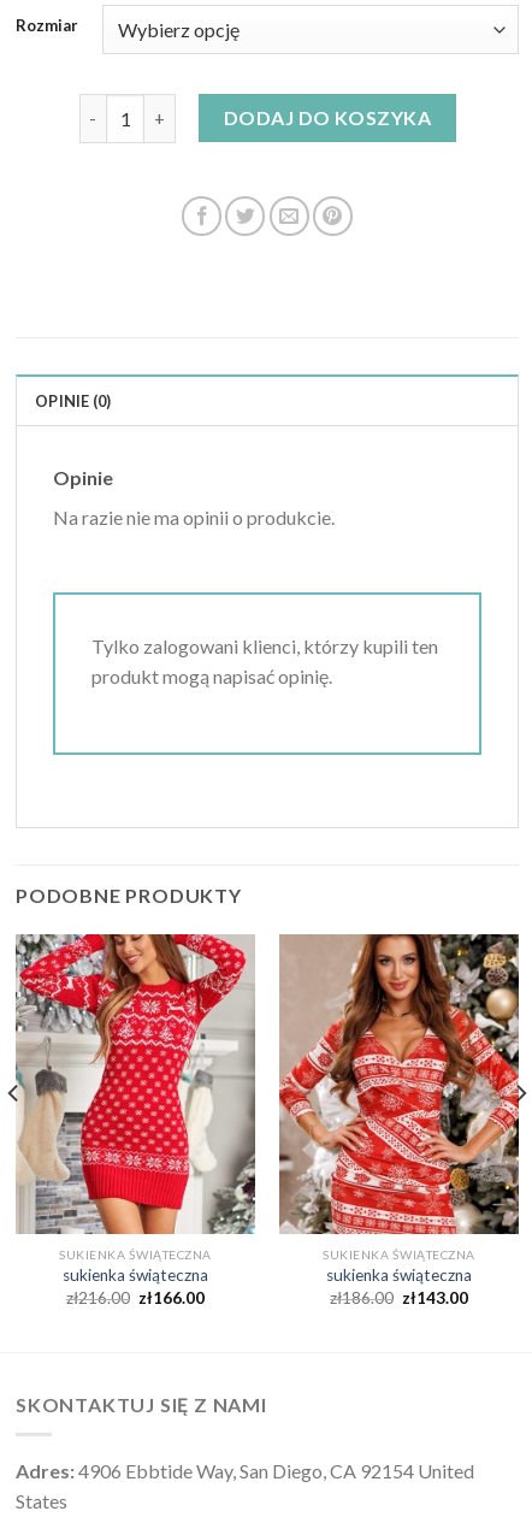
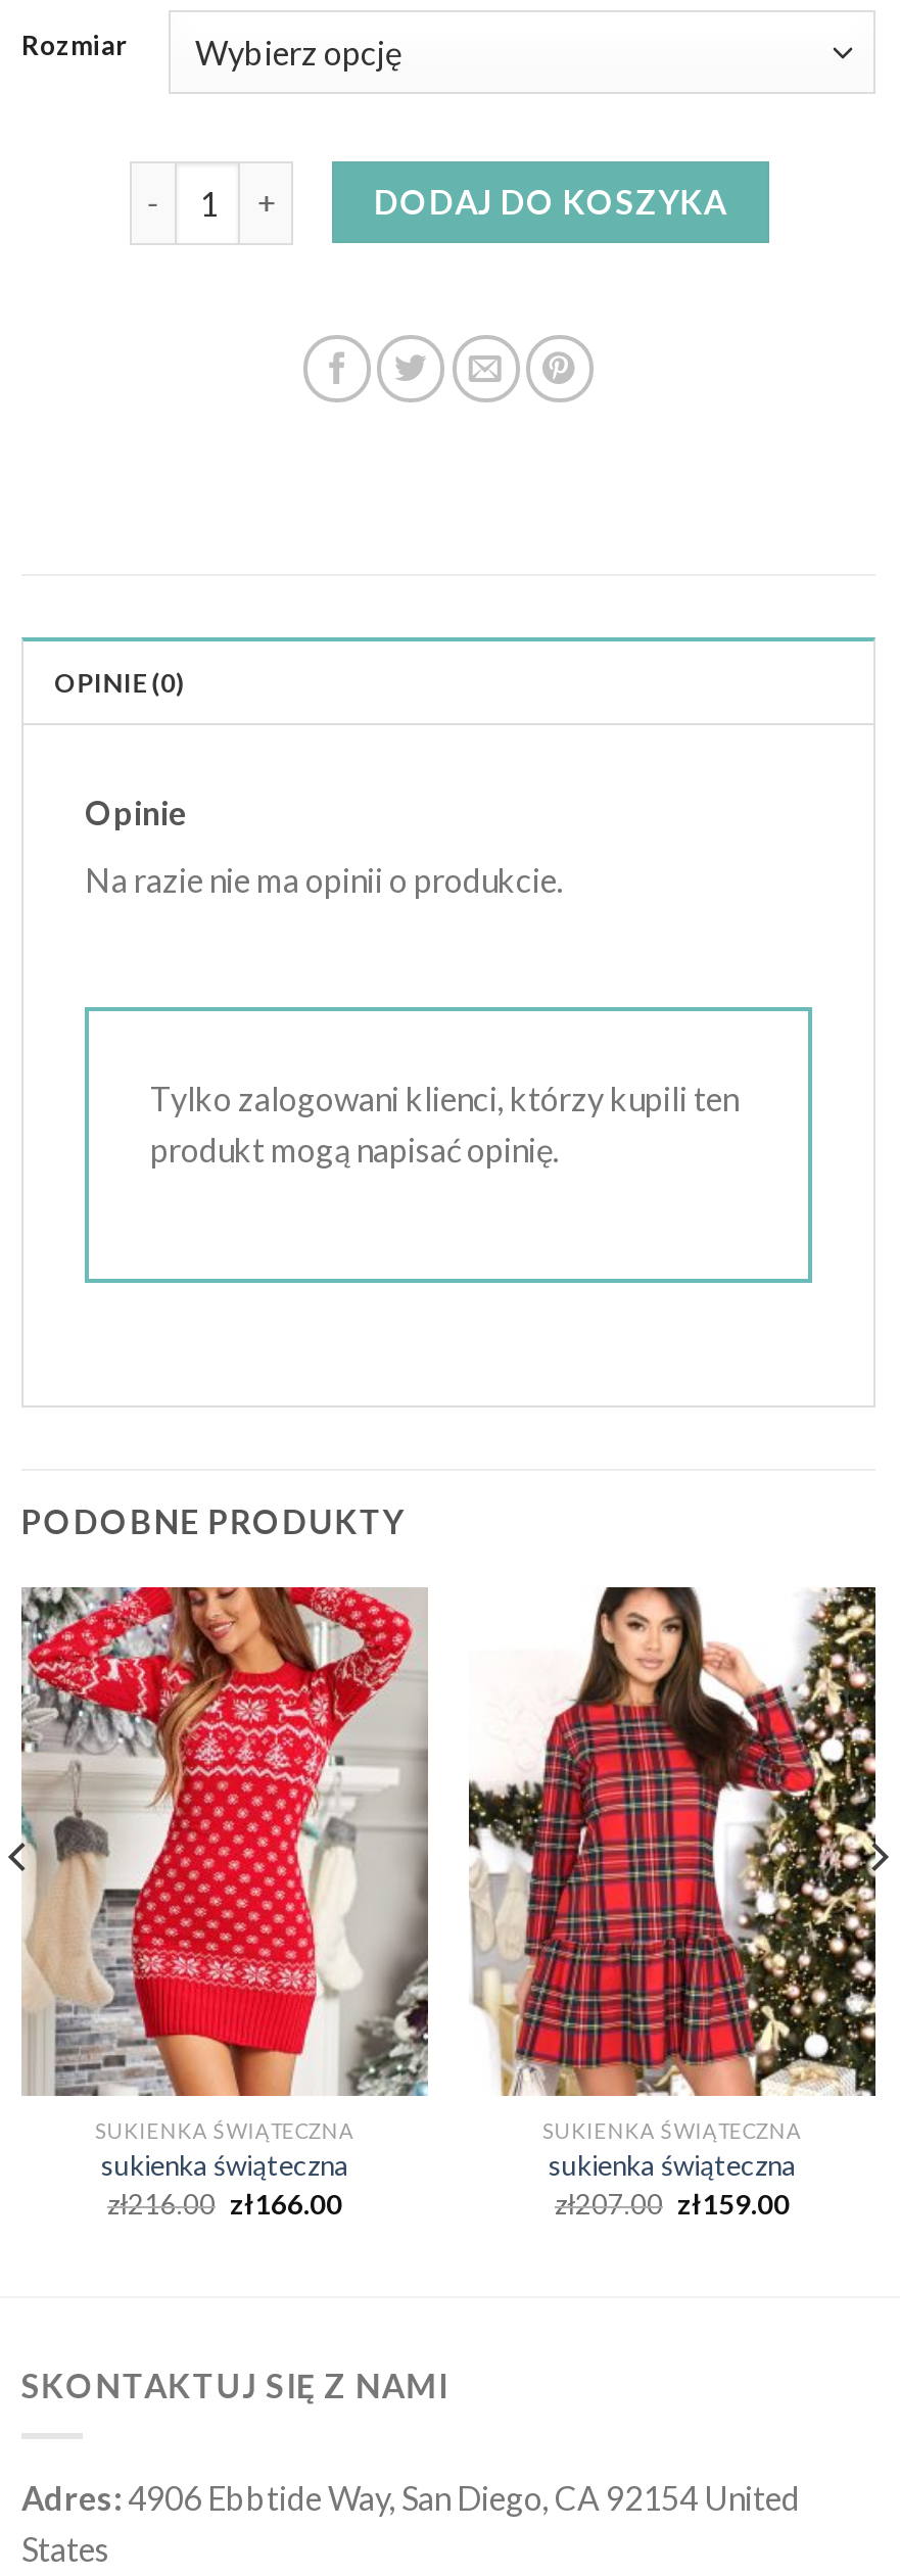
- [image]
+ [image]

- zł186.00 zł143.00
+ zł207.00 zł159.00
